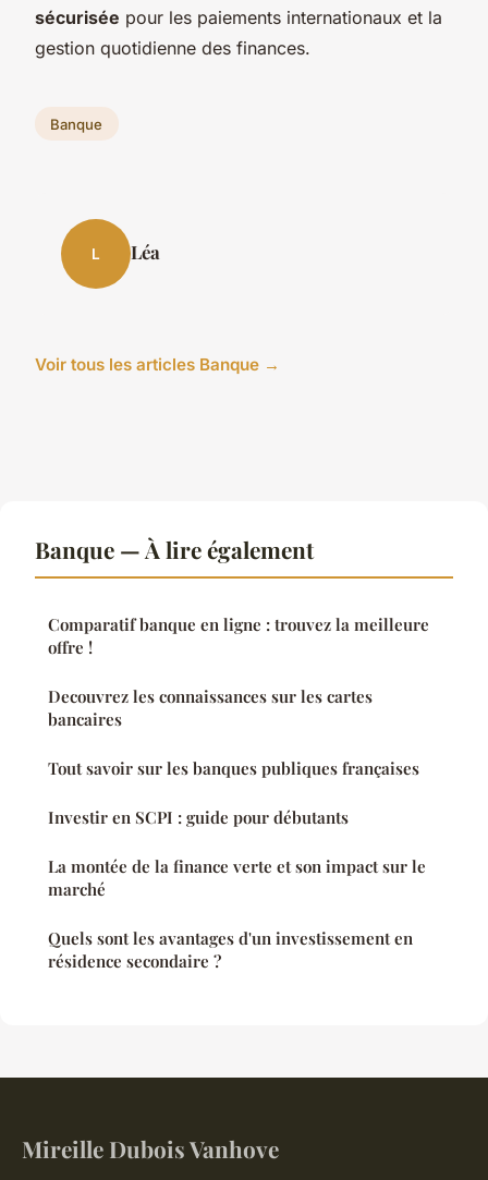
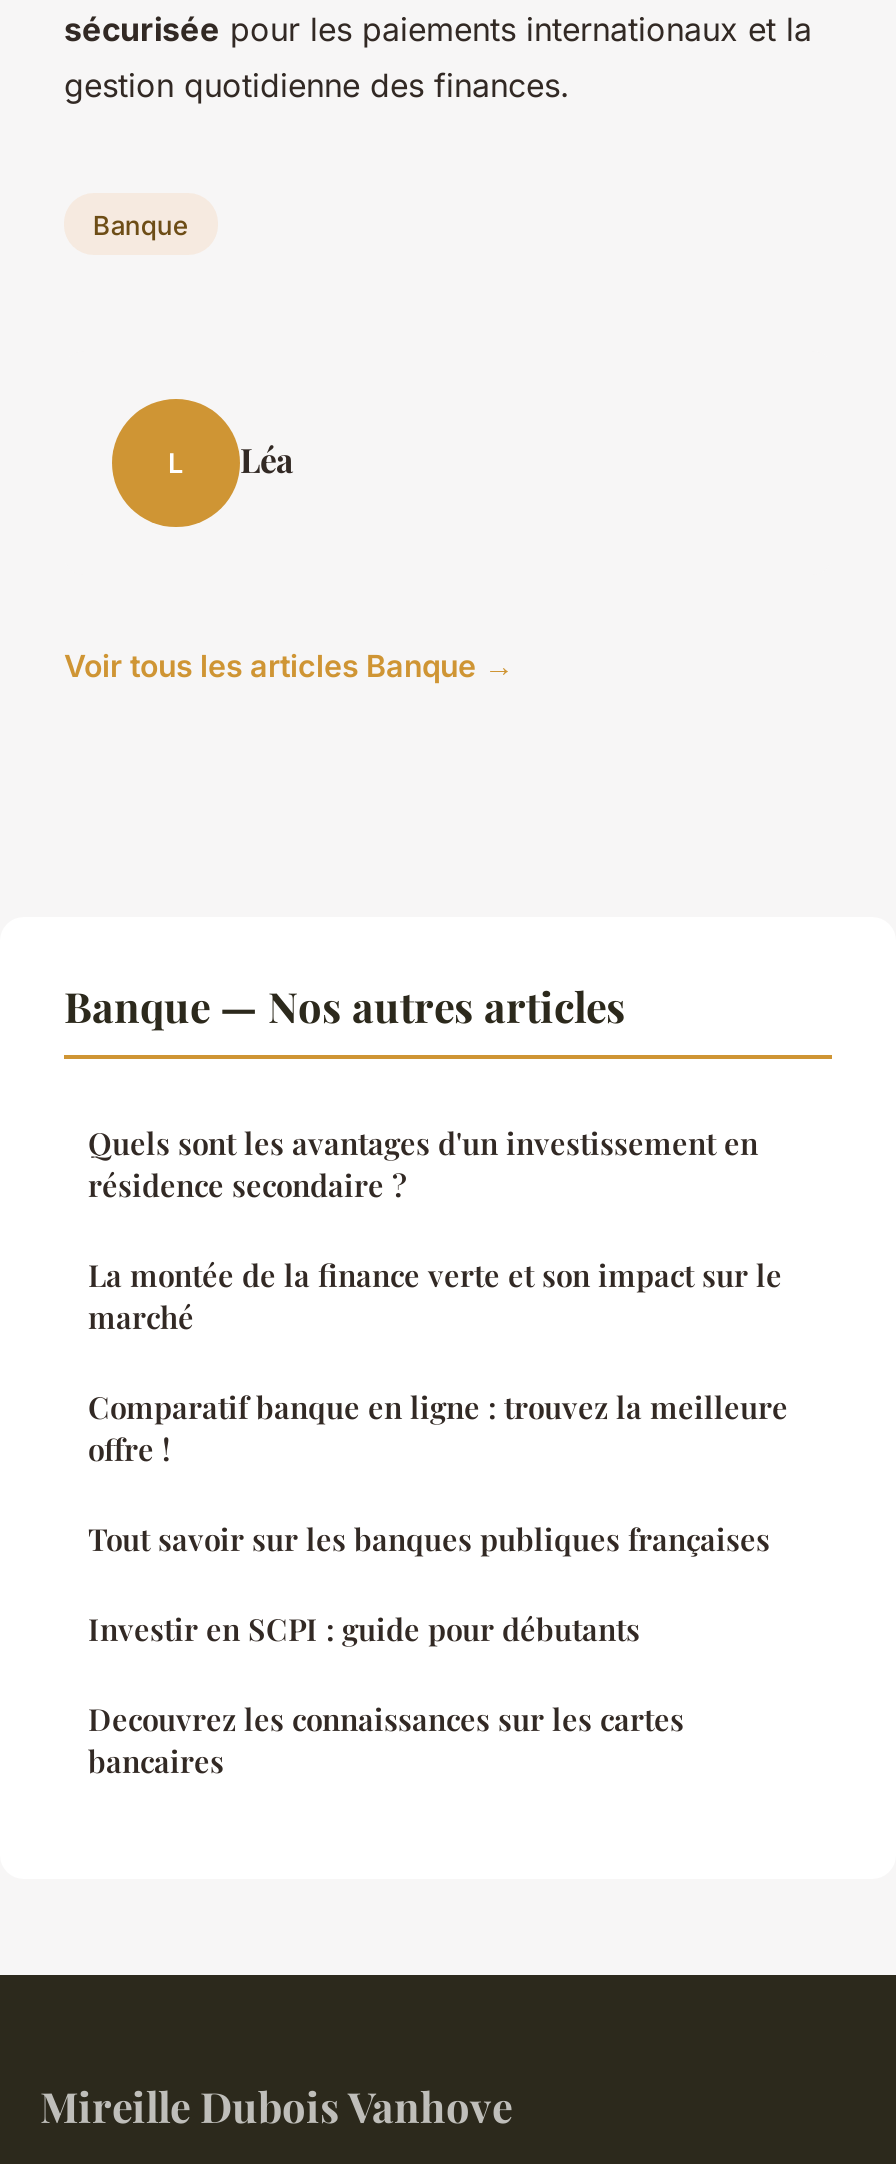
- Banque — À lire également
+ Banque — Nos autres articles

moved down: Comparatif banque en ligne : trouvez la meilleure | offre !

moved down: Decouvrez les connaissances sur les cartes | bancaires

moved up: Tout savoir sur les banques publiques françaises | Investir en SCPI : guide pour débutants

moved up: La montée de la finance verte et son impact sur le | marché | Quels sont les avantages d'un investissement en | résidence secondaire ?
